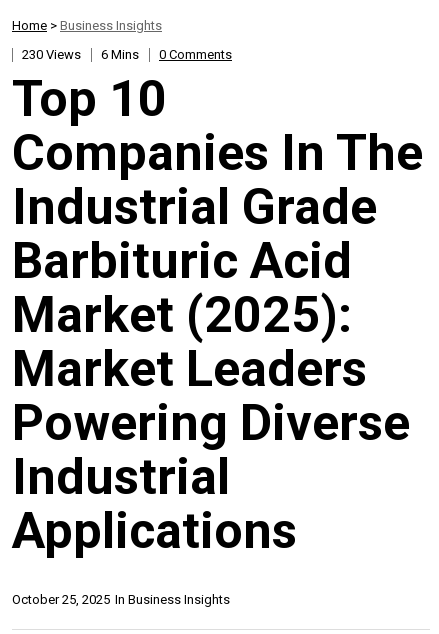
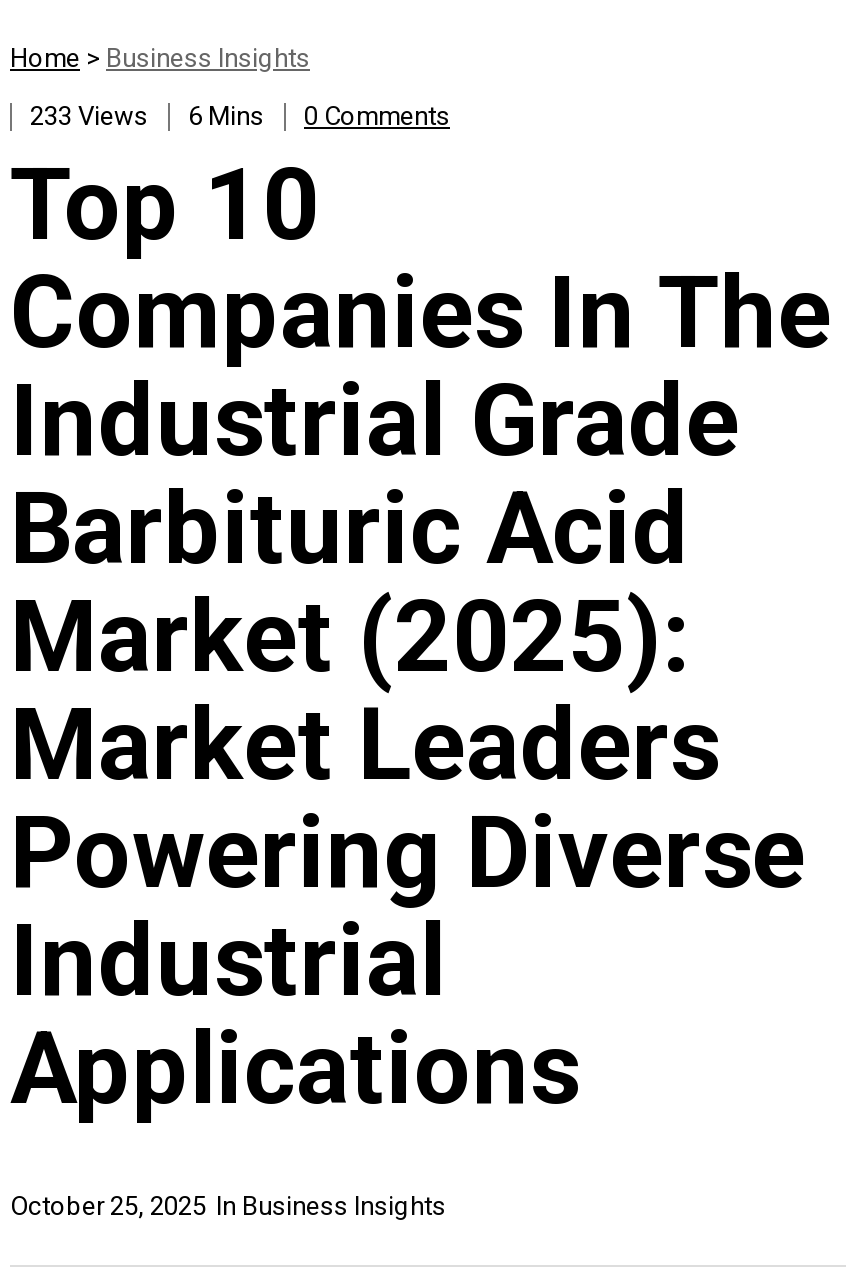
- 230 Views 6 Mins 0 Comments
+ 233 Views 6 Mins 0 Comments
